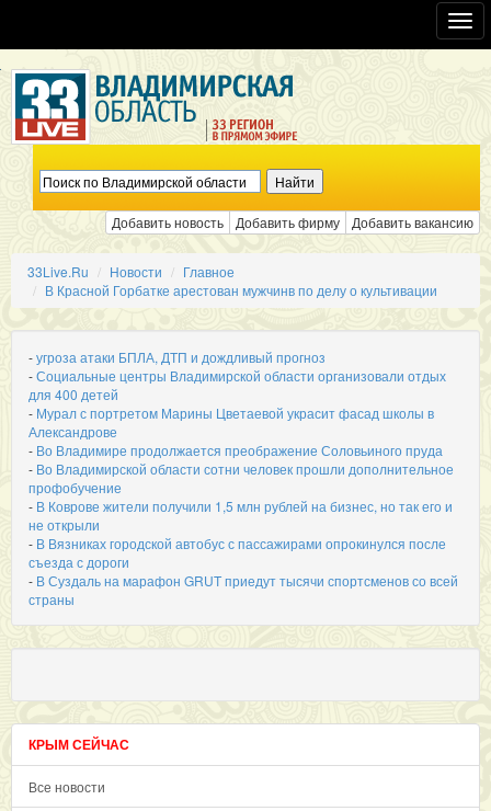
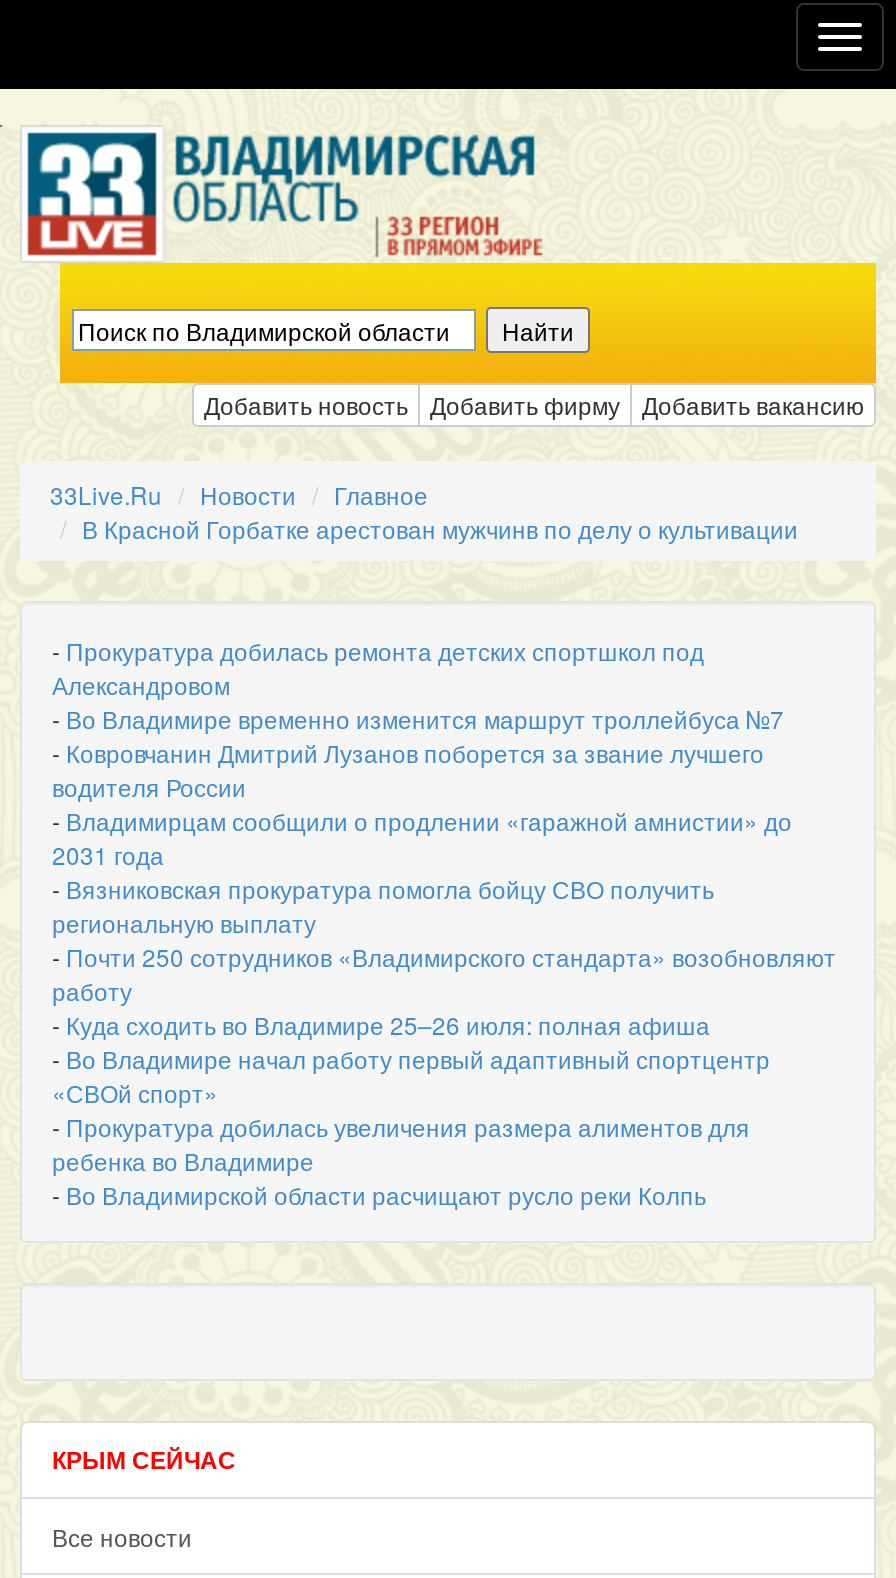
- - угроза атаки БПЛА, ДТП и дождливый прогноз
- - Социальные центры Владимирской области организовали отдых
- для 400 детей
- - Мурал с портретом Марины Цветаевой украсит фасад школы в
- Александрове
- - Во Владимире продолжается преображение Соловьиного пруда
- - Во Владимирской области сотни человек прошли дополнительное
- профобучение
- - В Коврове жители получили 1,5 млн рублей на бизнес, но так его и
- не открыли
- - В Вязниках городской автобус с пассажирами опрокинулся после
- съезда с дороги
- - В Суздаль на марафон GRUT приедут тысячи спортсменов со всей
- страны
+ - Прокуратура добилась ремонта детских спортшкол под
+ Александровом
+ - Во Владимире временно изменится маршрут троллейбуса №7
+ - Ковровчанин Дмитрий Лузанов поборется за звание лучшего
+ водителя России
+ - Владимирцам сообщили о продлении «гаражной амнистии» до
+ 2031 года
+ - Вязниковская прокуратура помогла бойцу СВО получить
+ региональную выплату
+ - Почти 250 сотрудников «Владимирского стандарта» возобновляют
+ работу
+ - Куда сходить во Владимире 25–26 июля: полная афиша
+ - Во Владимире начал работу первый адаптивный спортцентр
+ «СВОй спорт»
+ - Прокуратура добилась увеличения размера алиментов для
+ ребенка во Владимире
+ - Во Владимирской области расчищают русло реки Колпь
